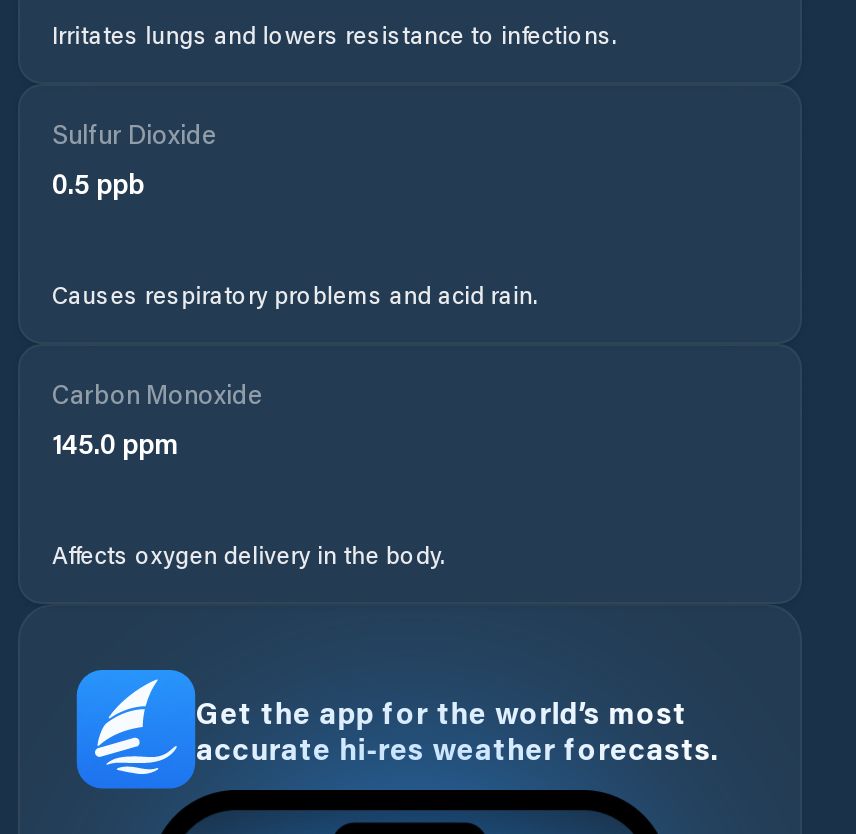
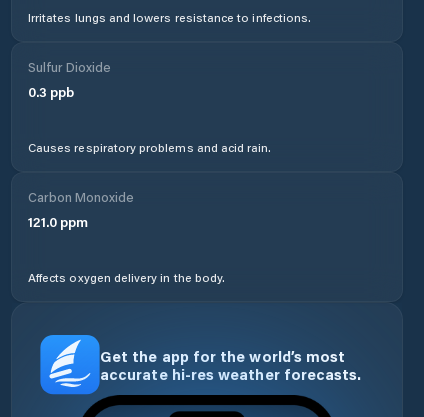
- 0.5 ppb
+ 0.3 ppb

- 145.0 ppm
+ 121.0 ppm
